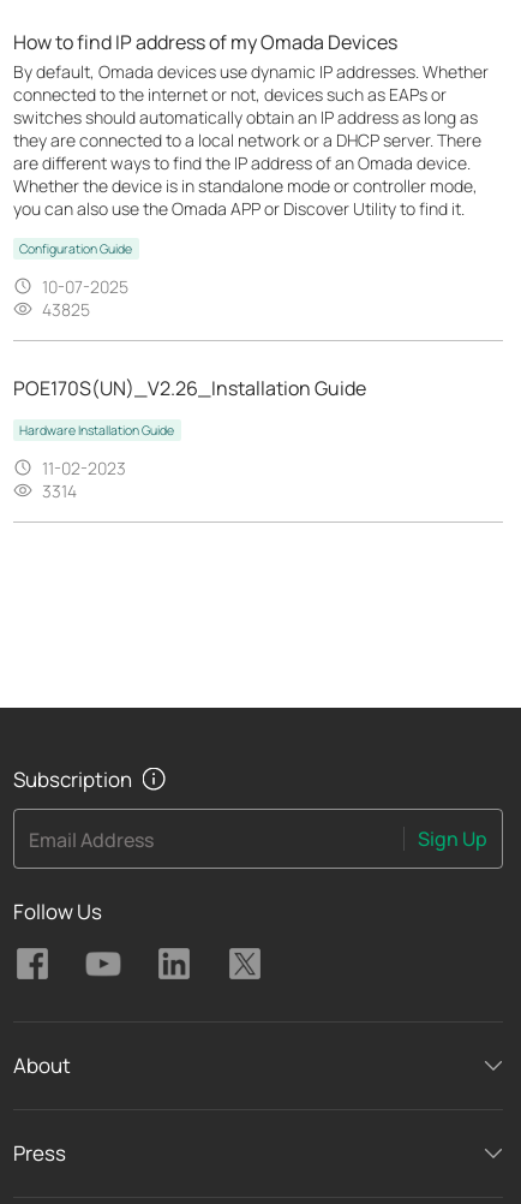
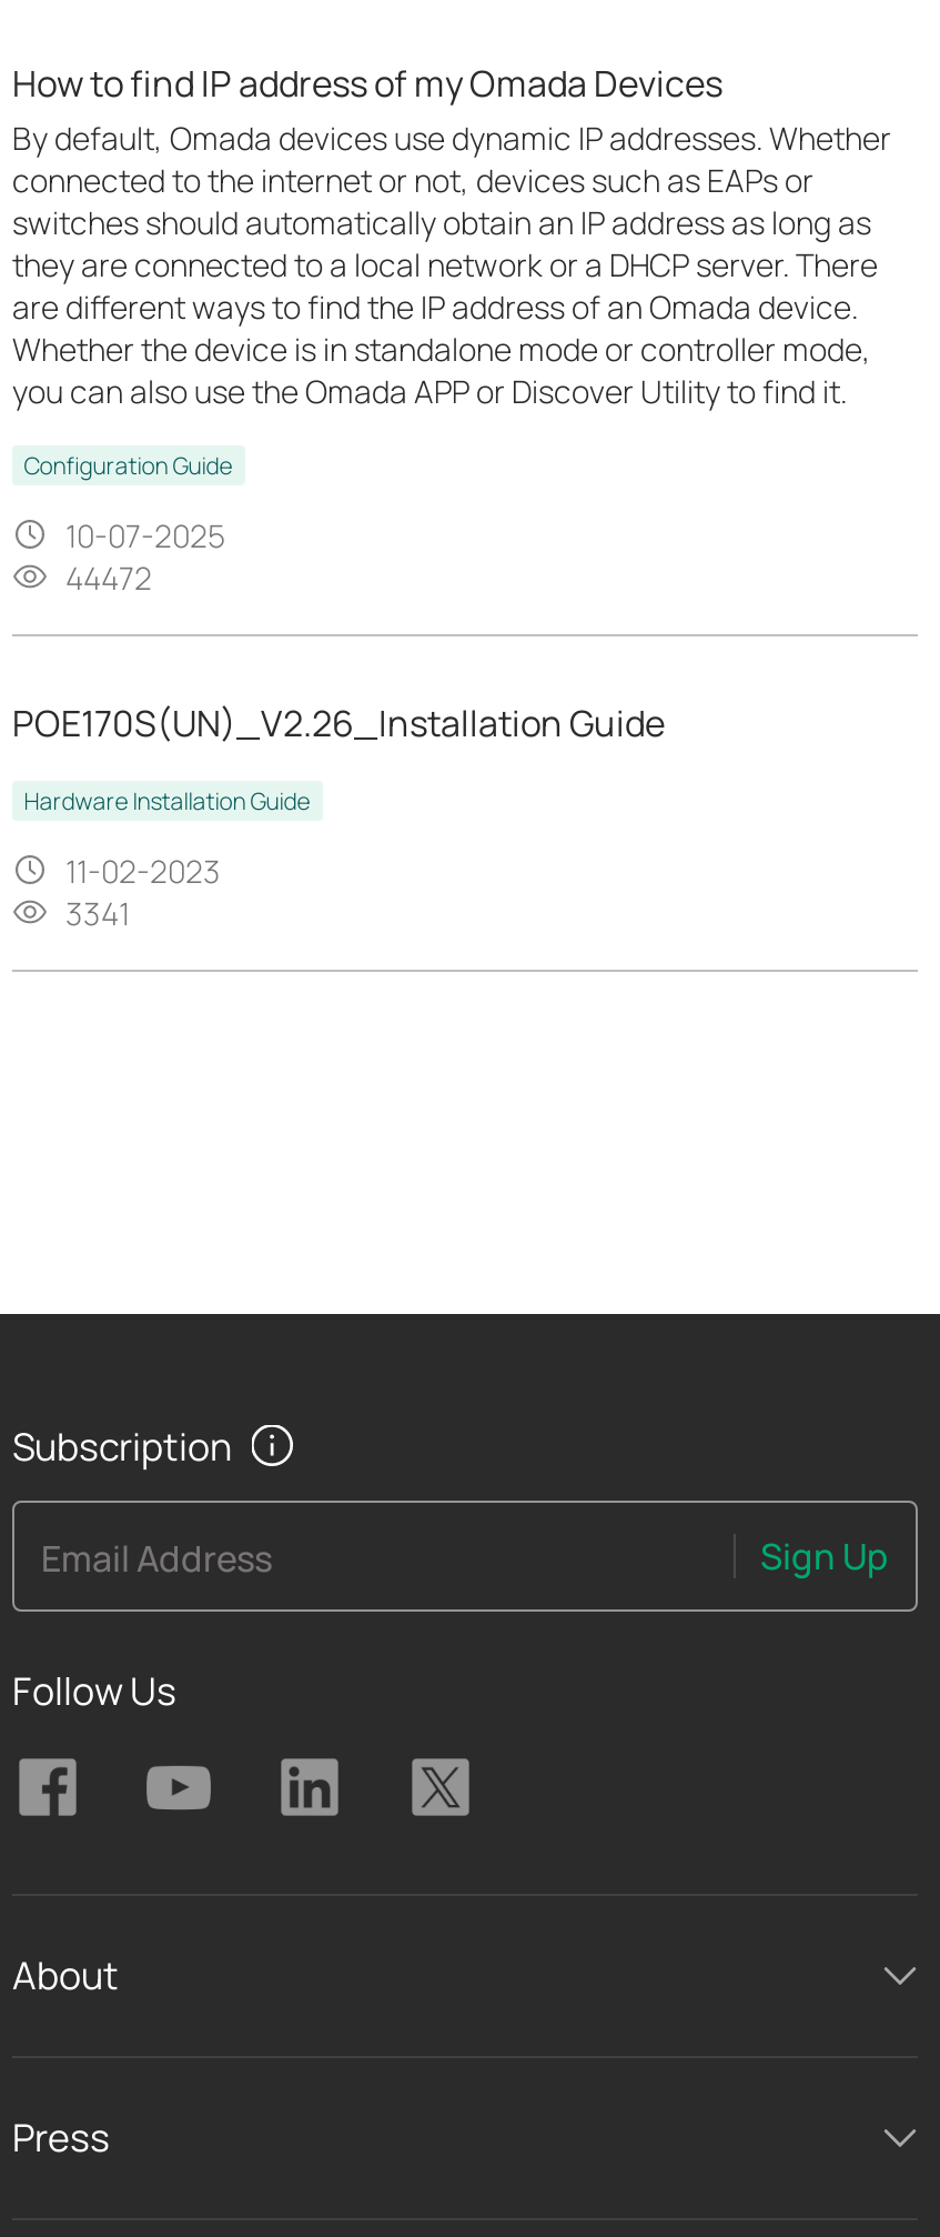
- 43825
+ 44472

- 3314
+ 3341
